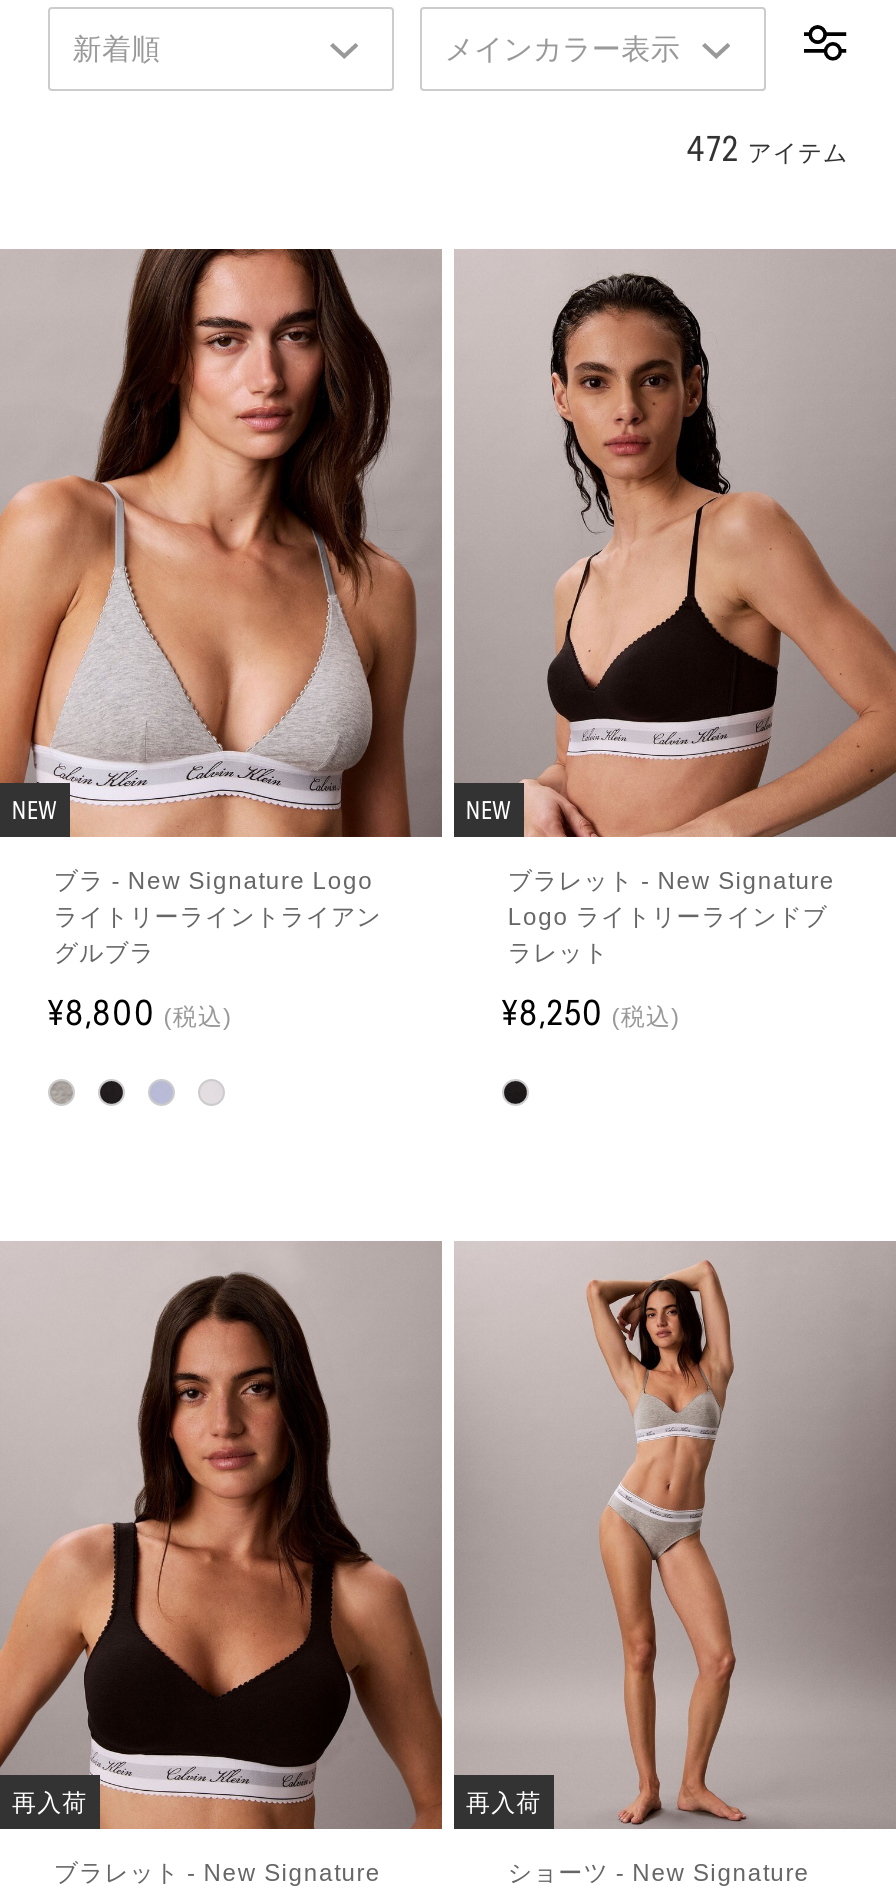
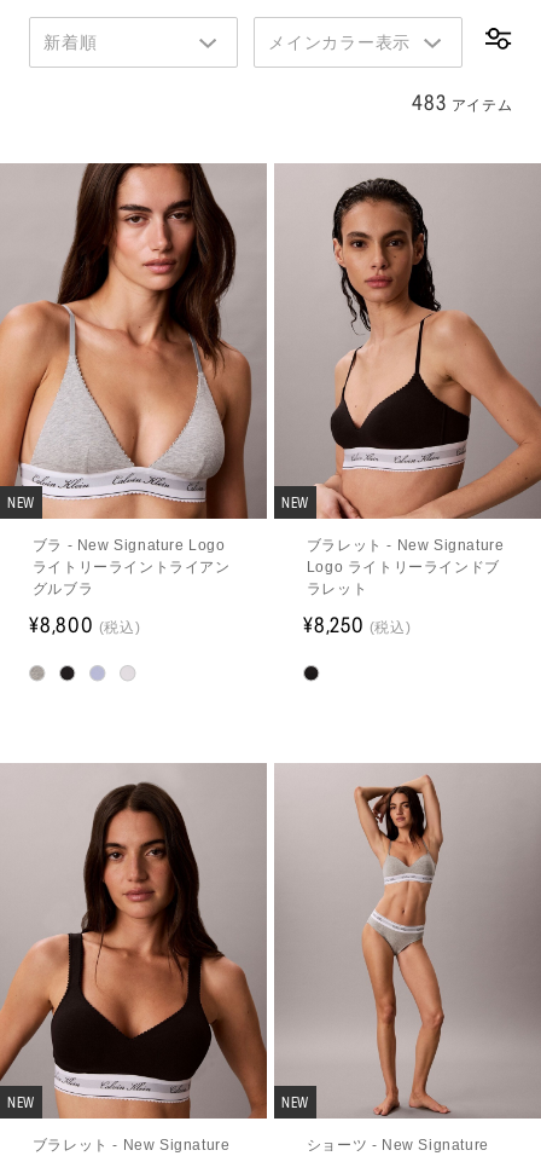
- 472アイテム
+ 483アイテム

- 再入荷
+ NEW

- 再入荷
+ NEW
